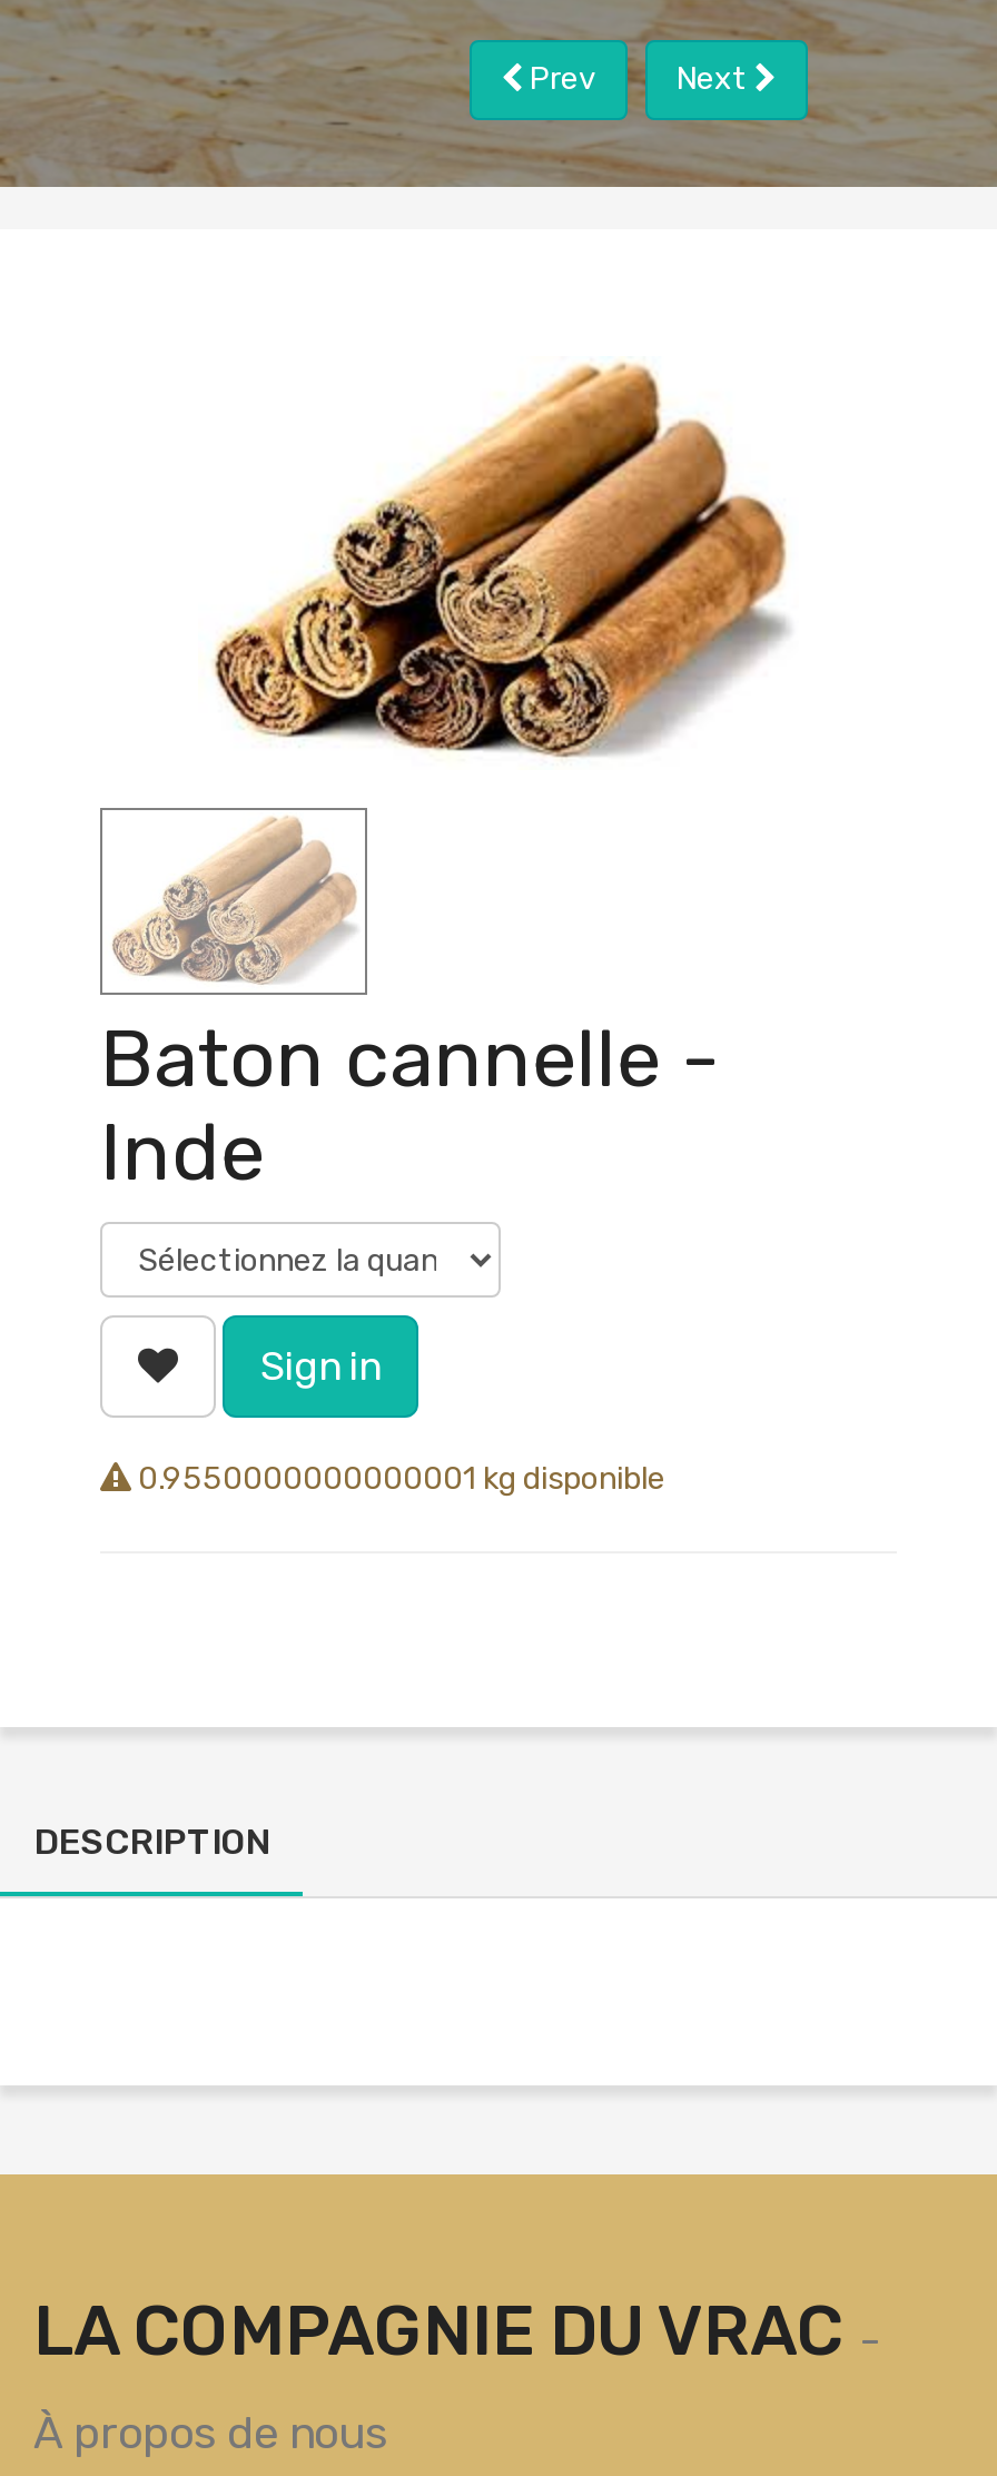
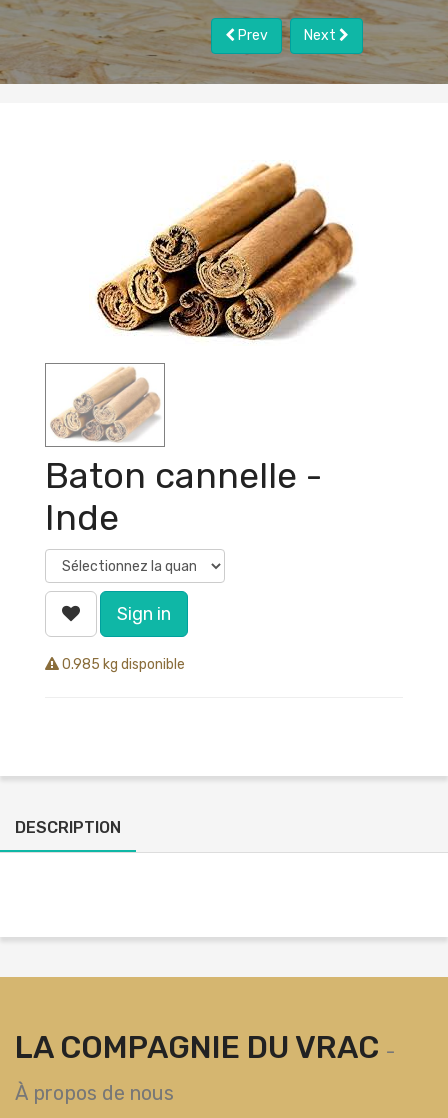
- 0.9550000000000001 kg disponible
+ 0.985 kg disponible
